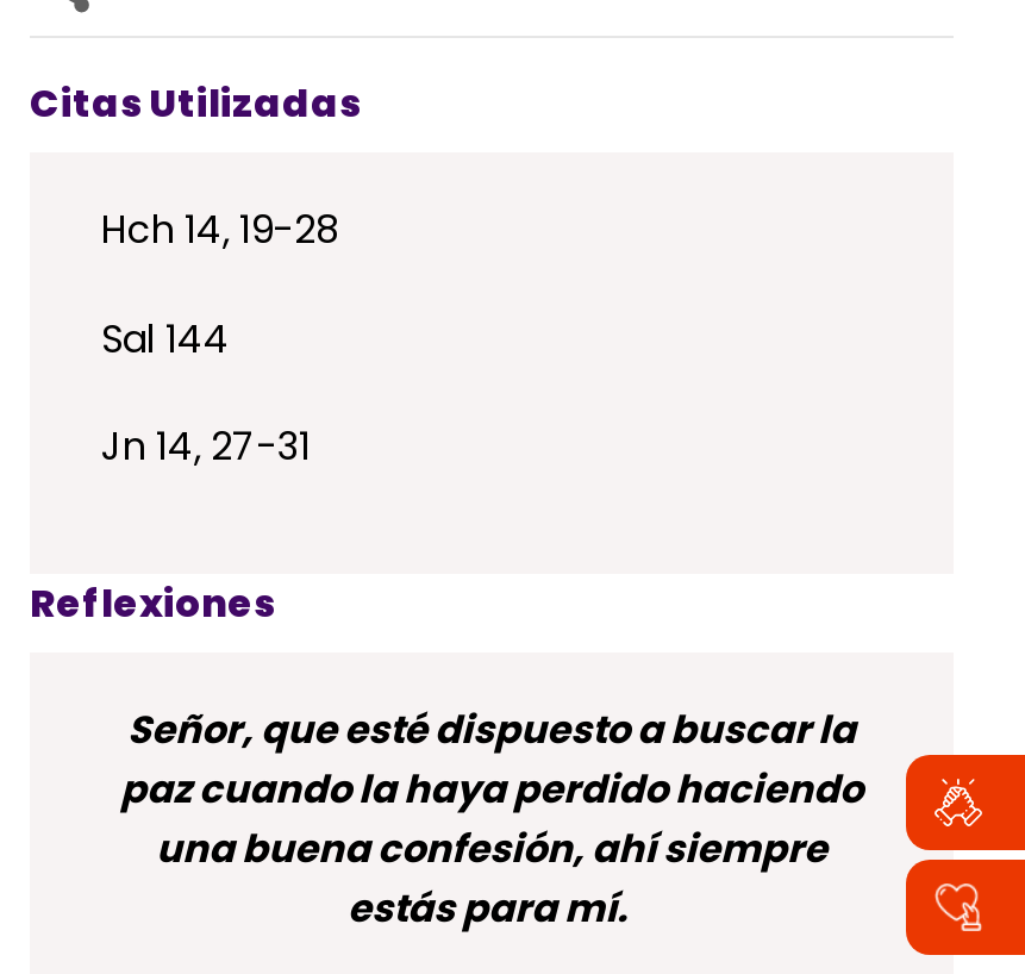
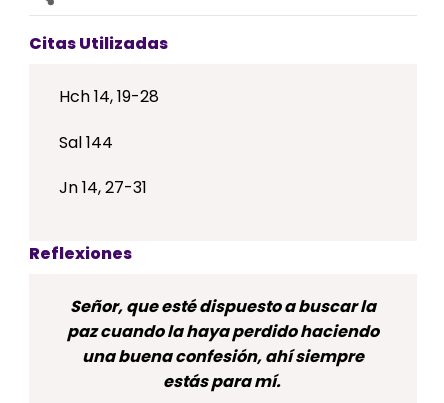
- [image]
